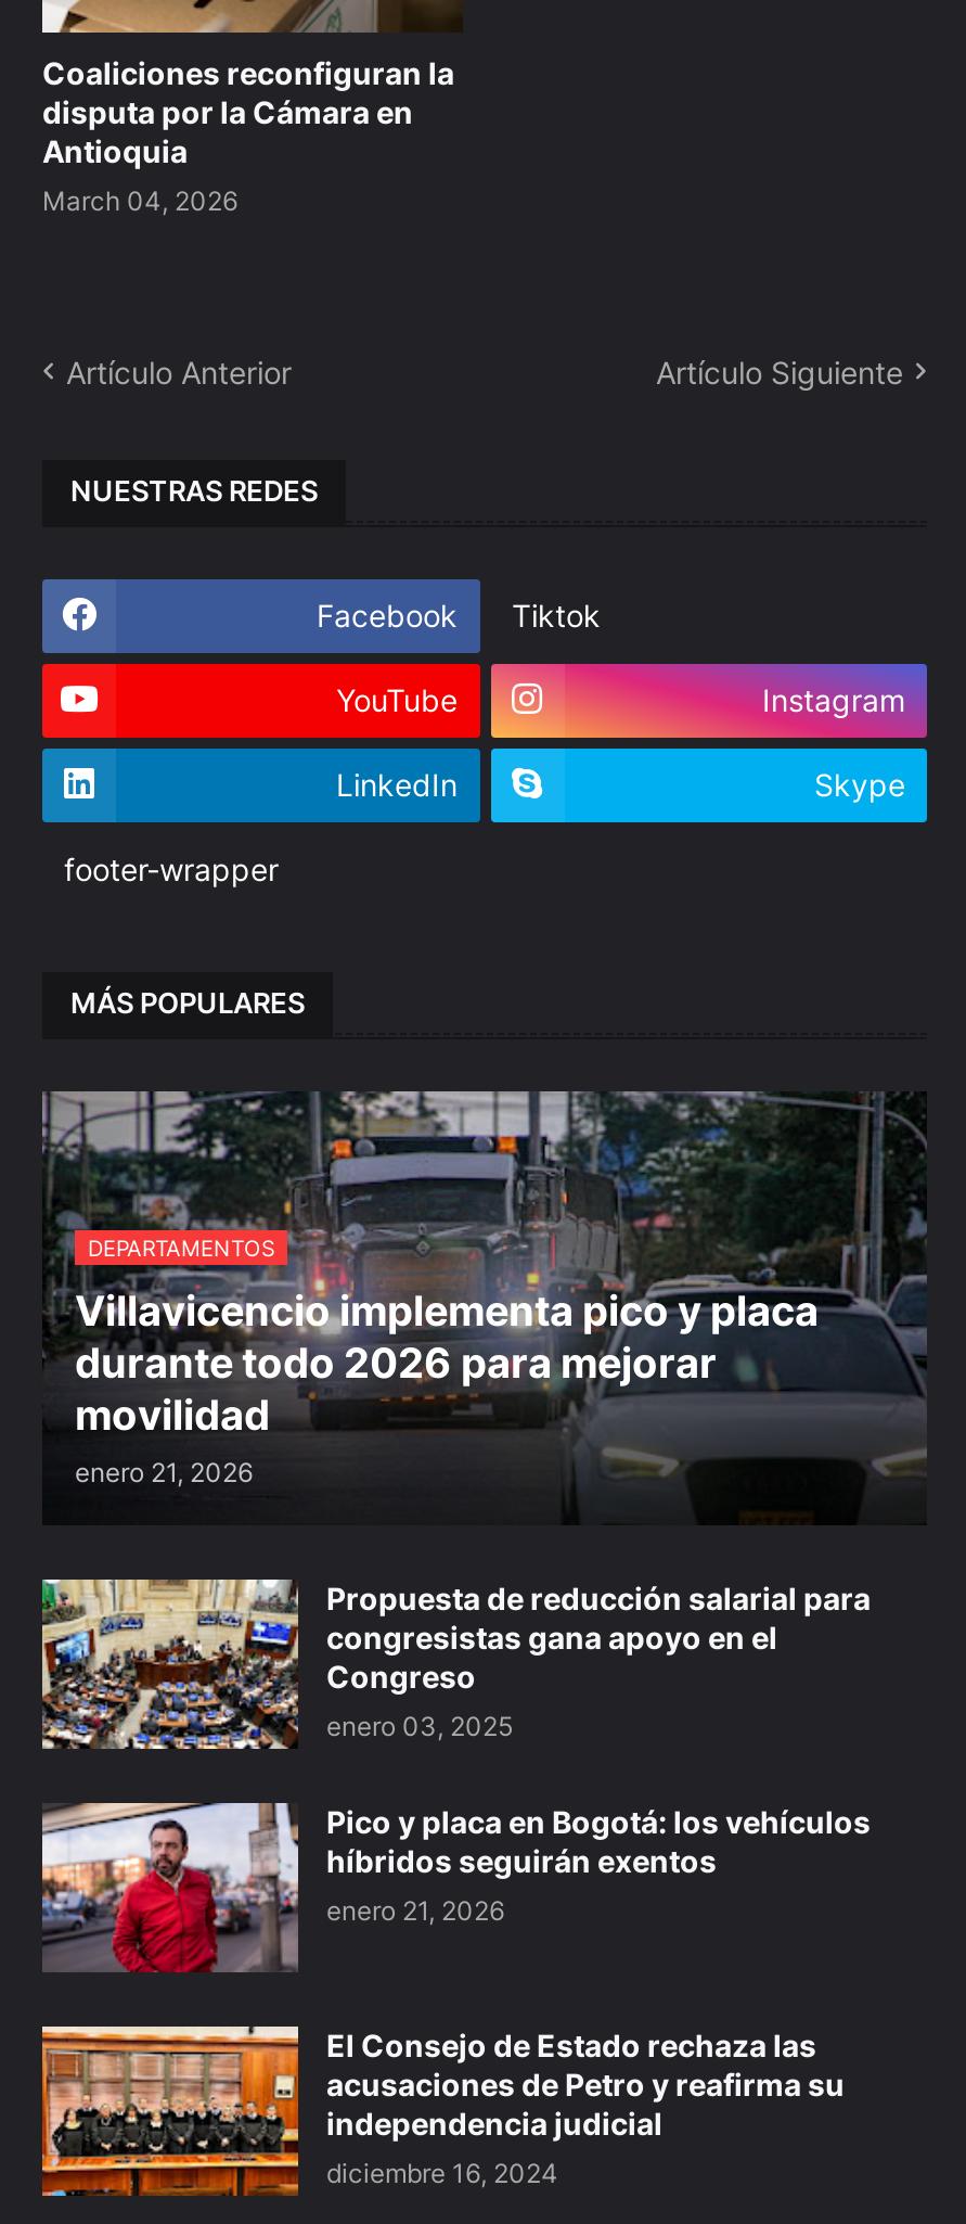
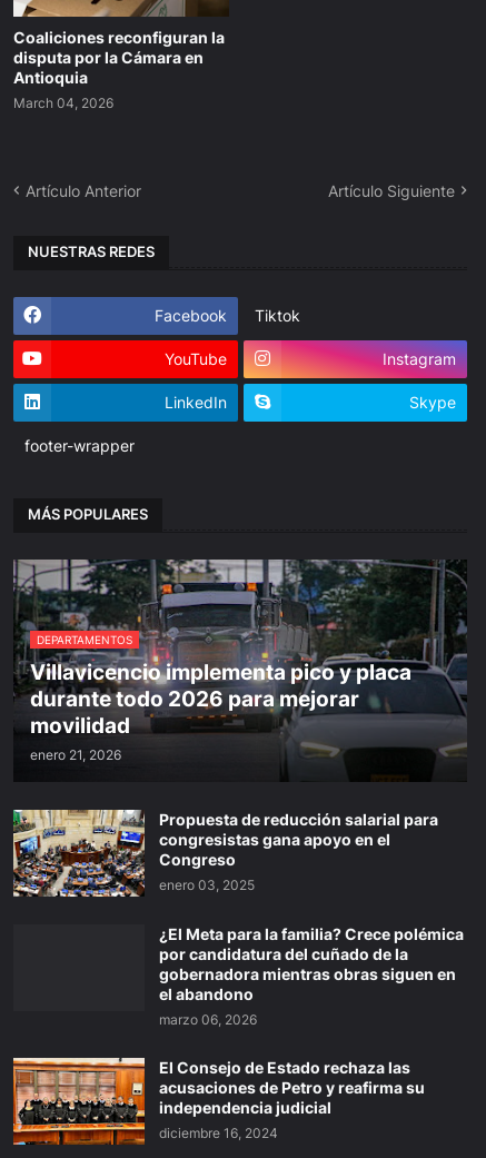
- [image]

- Pico y placa en Bogotá: los vehículos
- híbridos seguirán exentos
- enero 21, 2026
+ ¿El Meta para la familia? Crece polémica
+ por candidatura del cuñado de la
+ gobernadora mientras obras siguen en
+ el abandono
+ marzo 06, 2026
